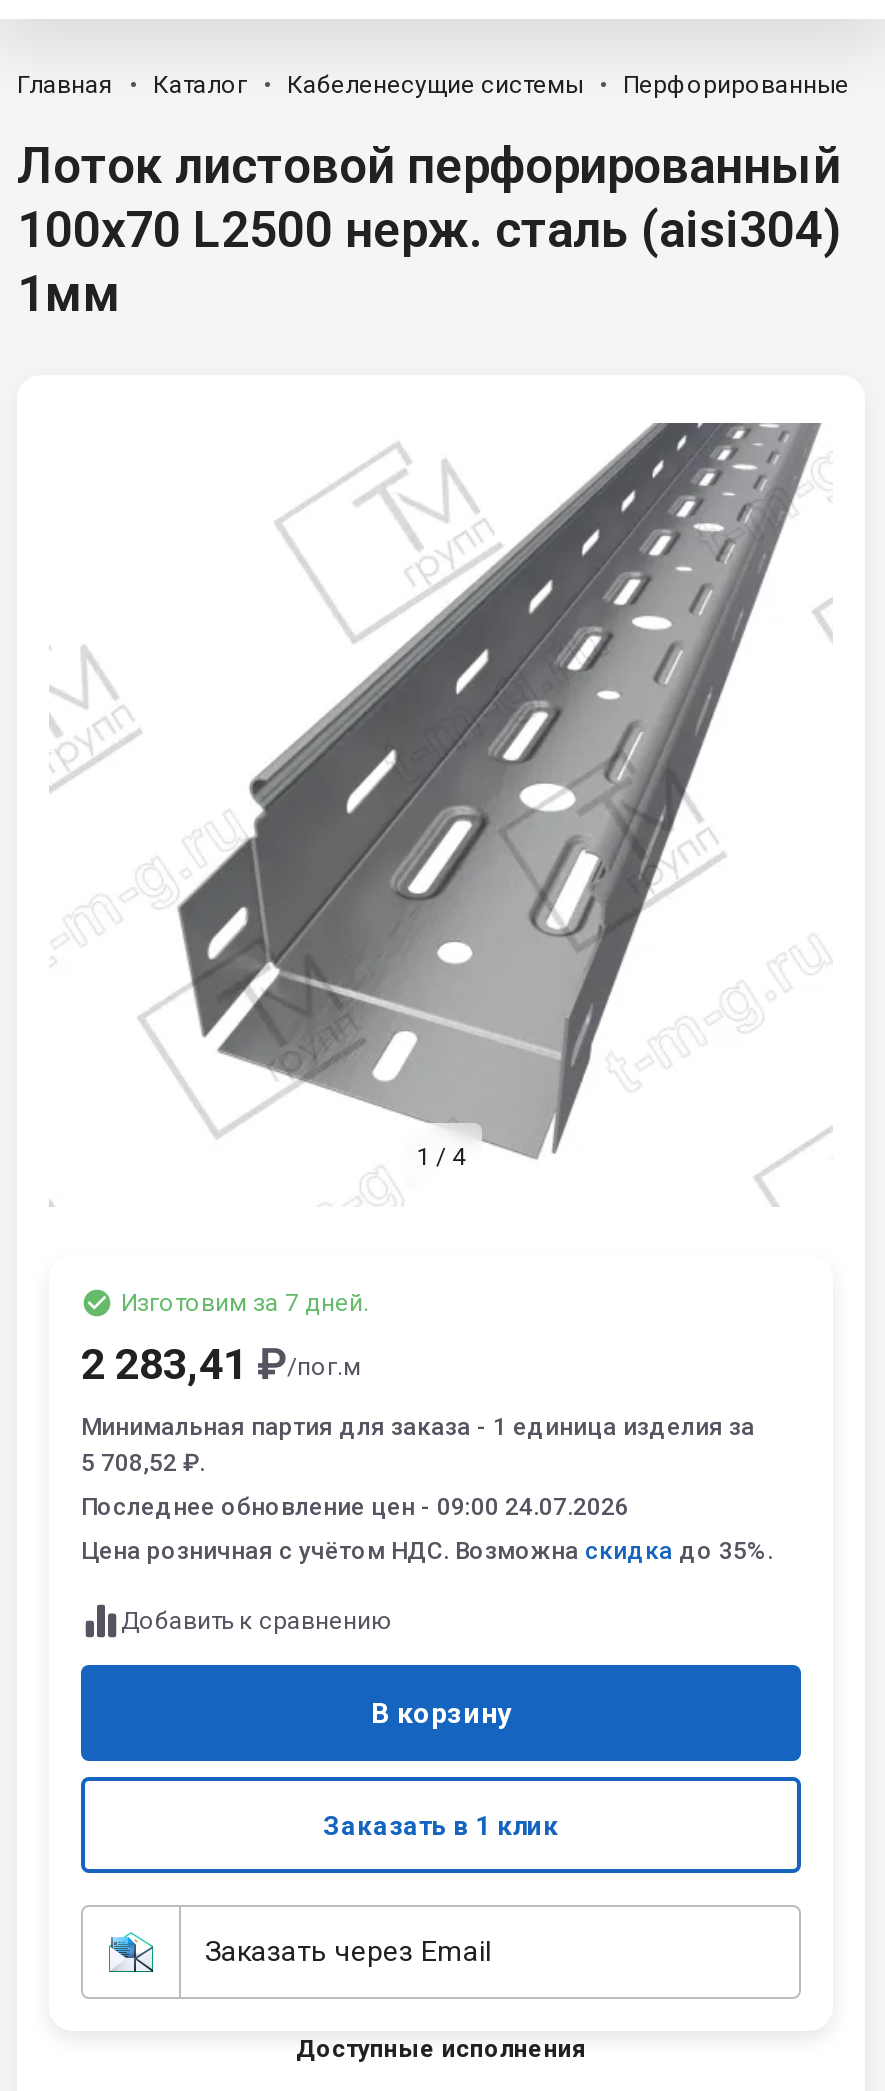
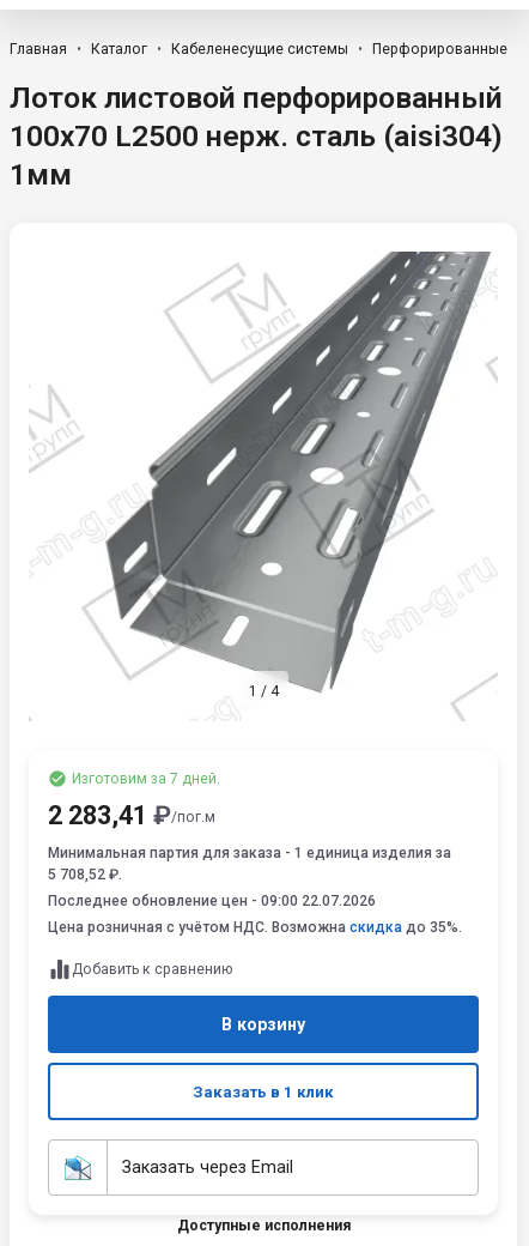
- Последнее обновление цен - 09:00 24.07.2026
+ Последнее обновление цен - 09:00 22.07.2026
